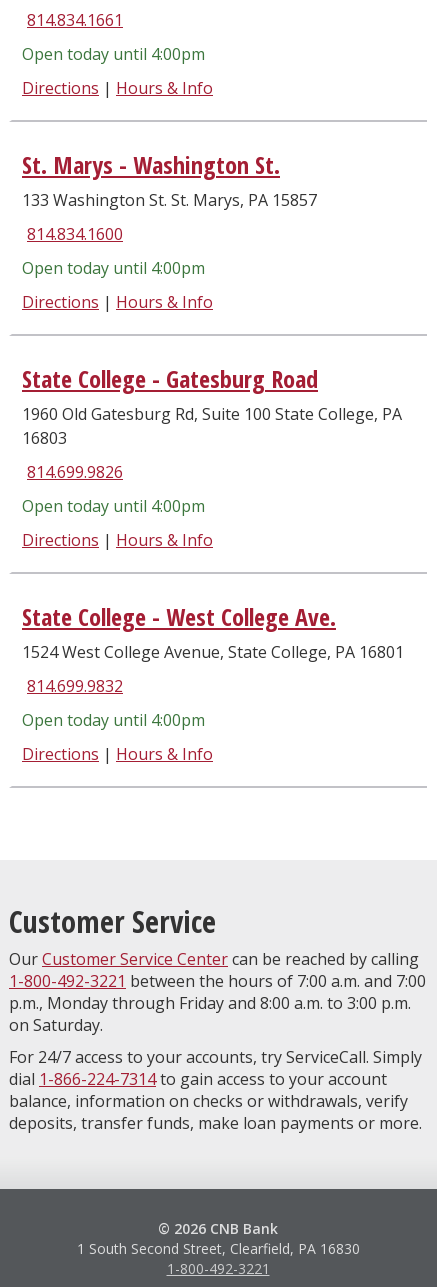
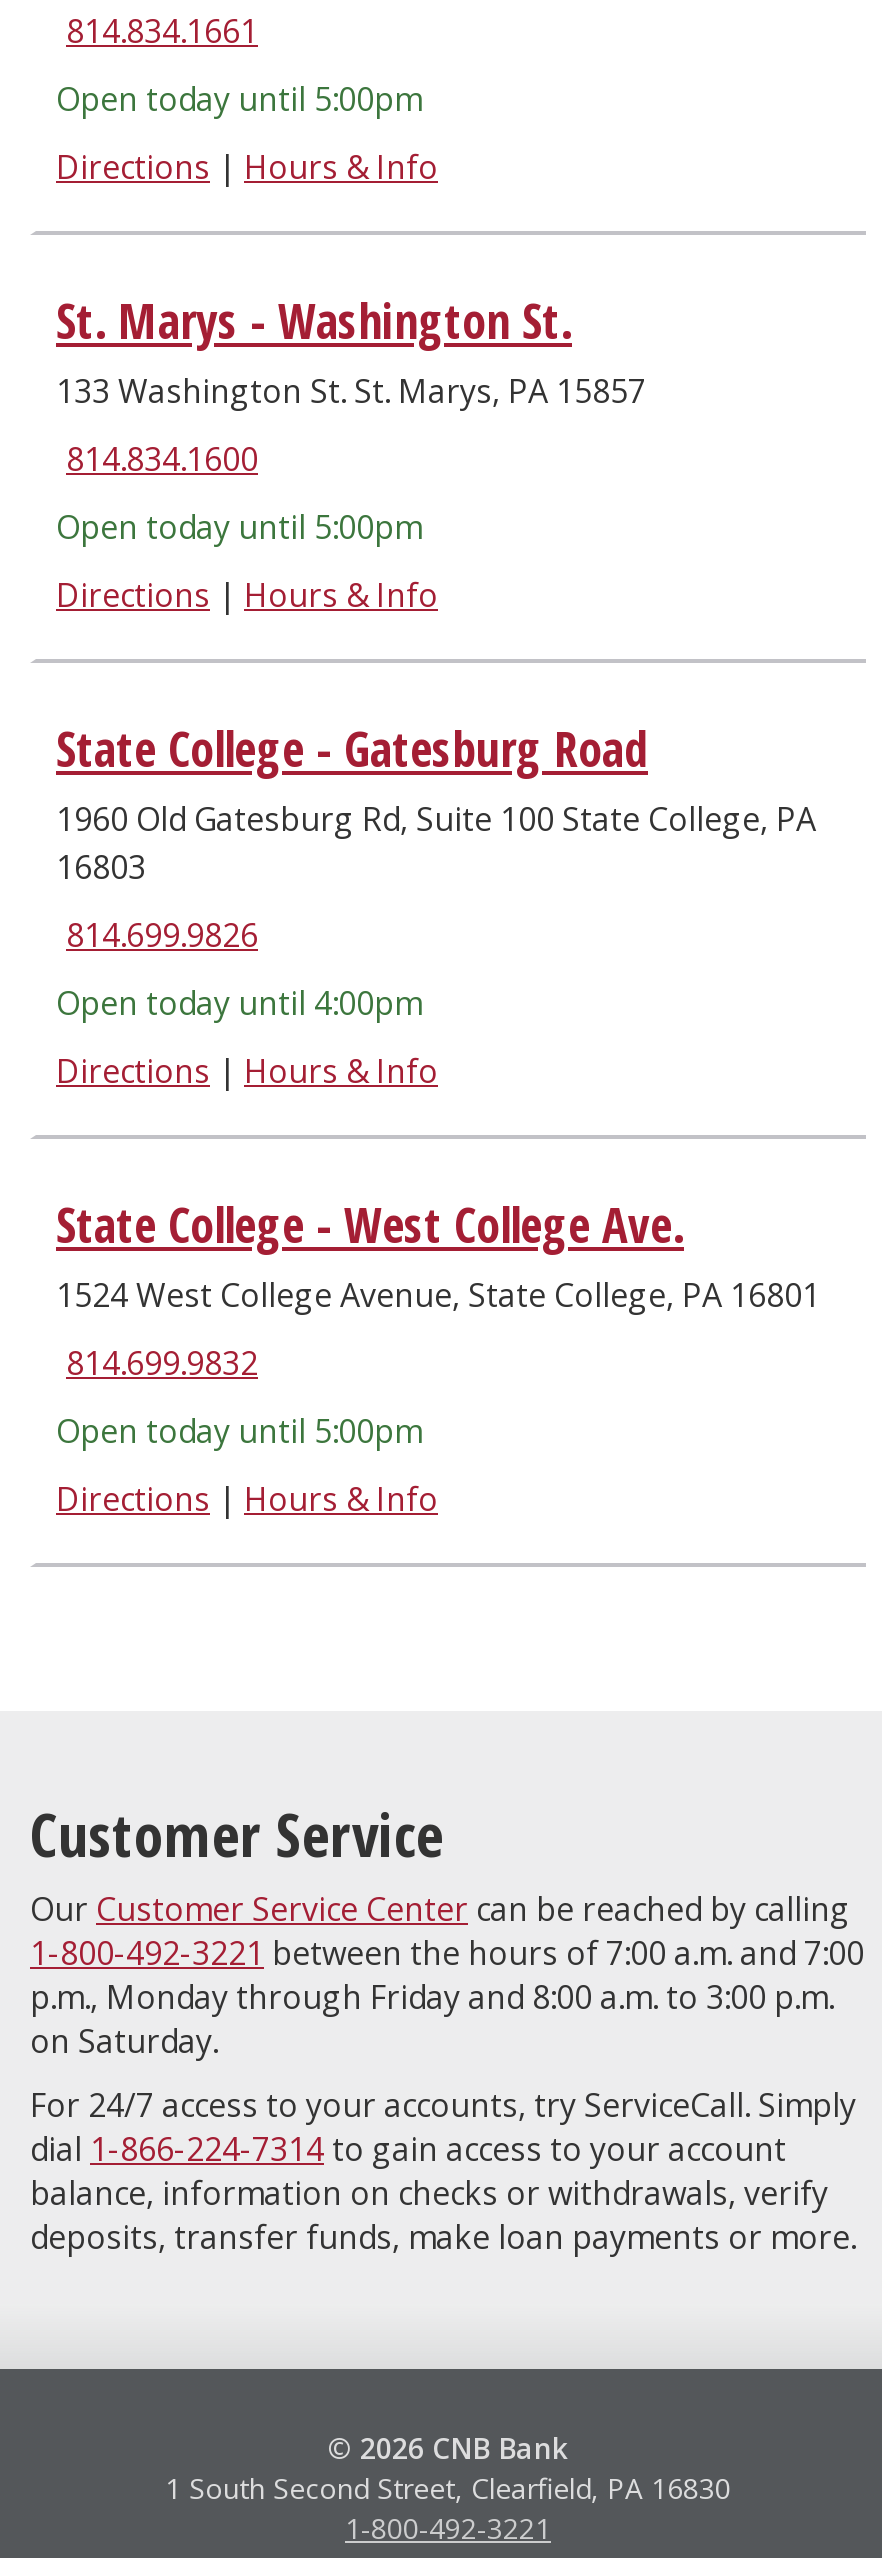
- Open today until 4:00pm
+ Open today until 5:00pm

- Open today until 4:00pm
+ Open today until 5:00pm

- Open today until 4:00pm
+ Open today until 5:00pm
